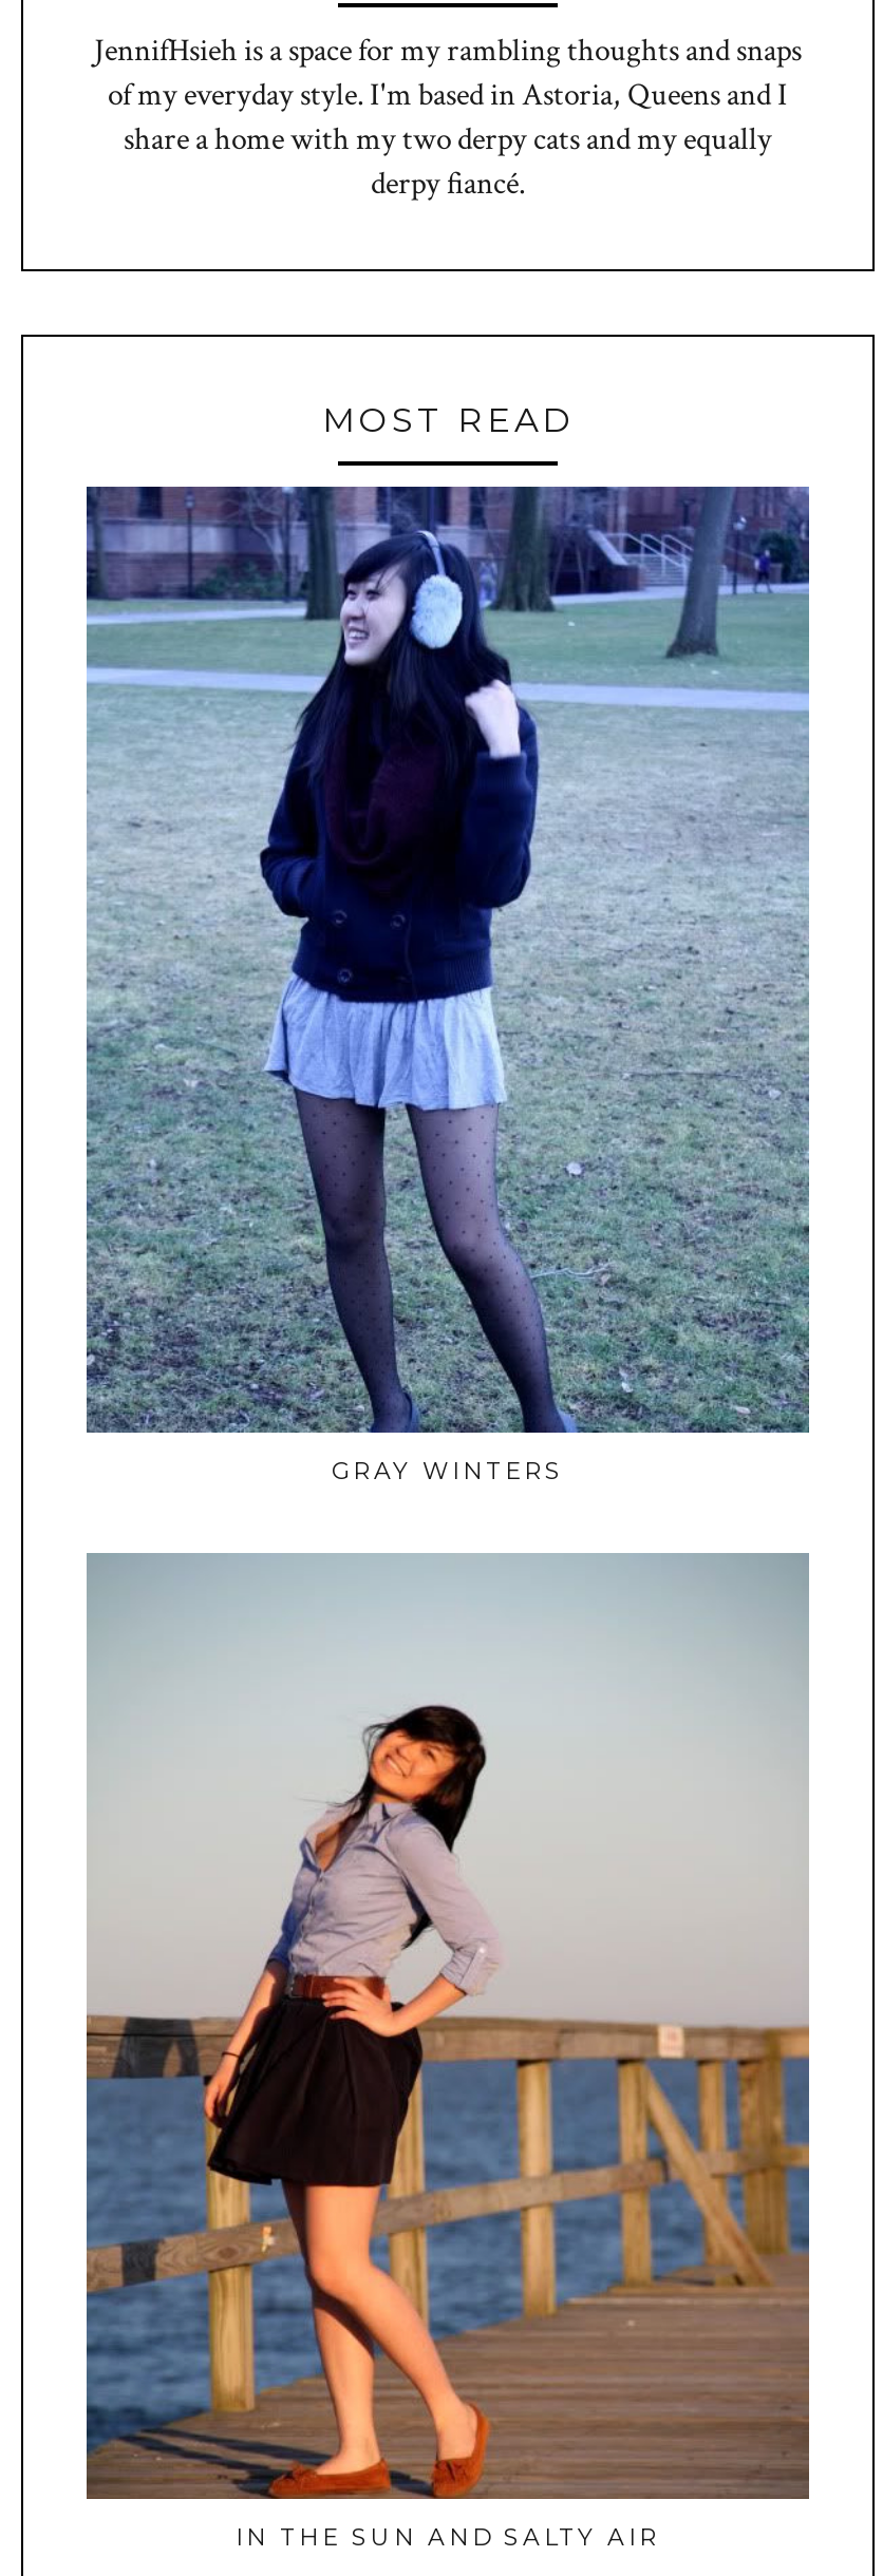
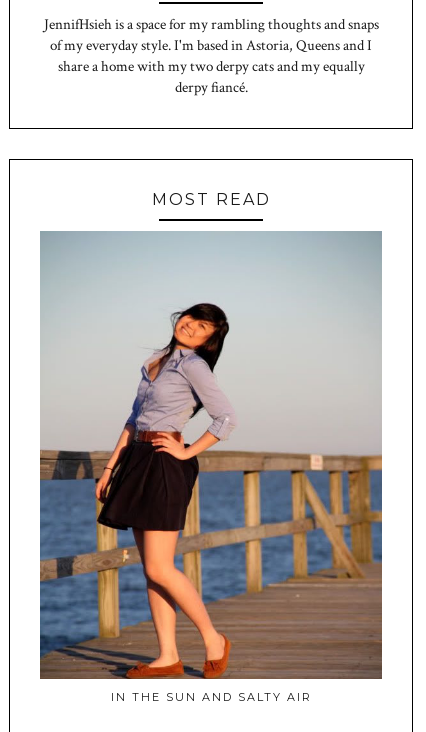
- [image]
- GRAY WINTERS
